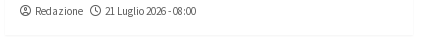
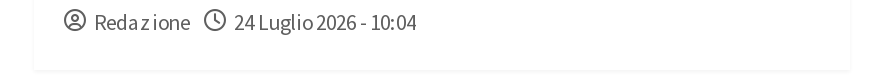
- Redazione 21 Luglio 2026 - 08:00
+ Redazione 24 Luglio 2026 - 10:04
